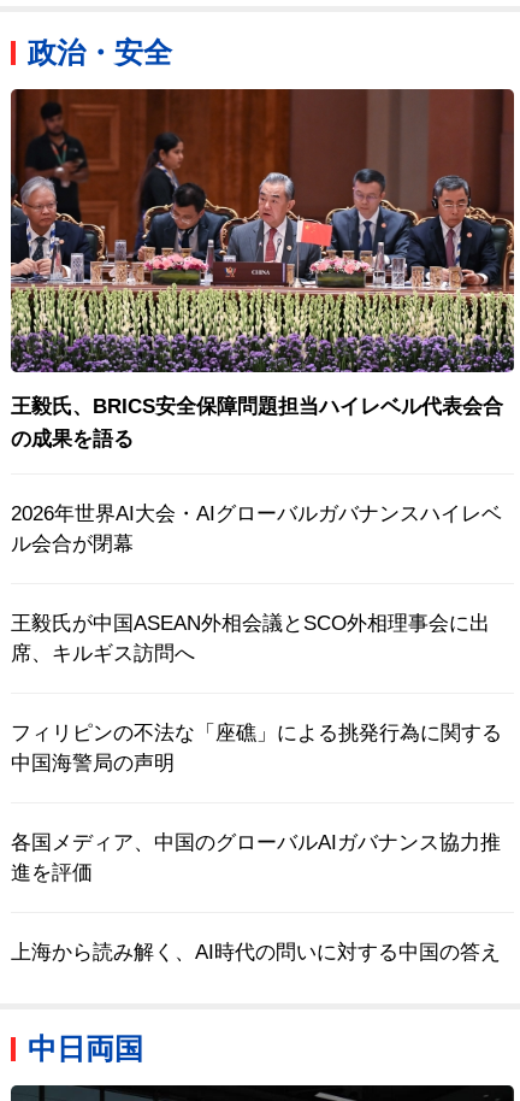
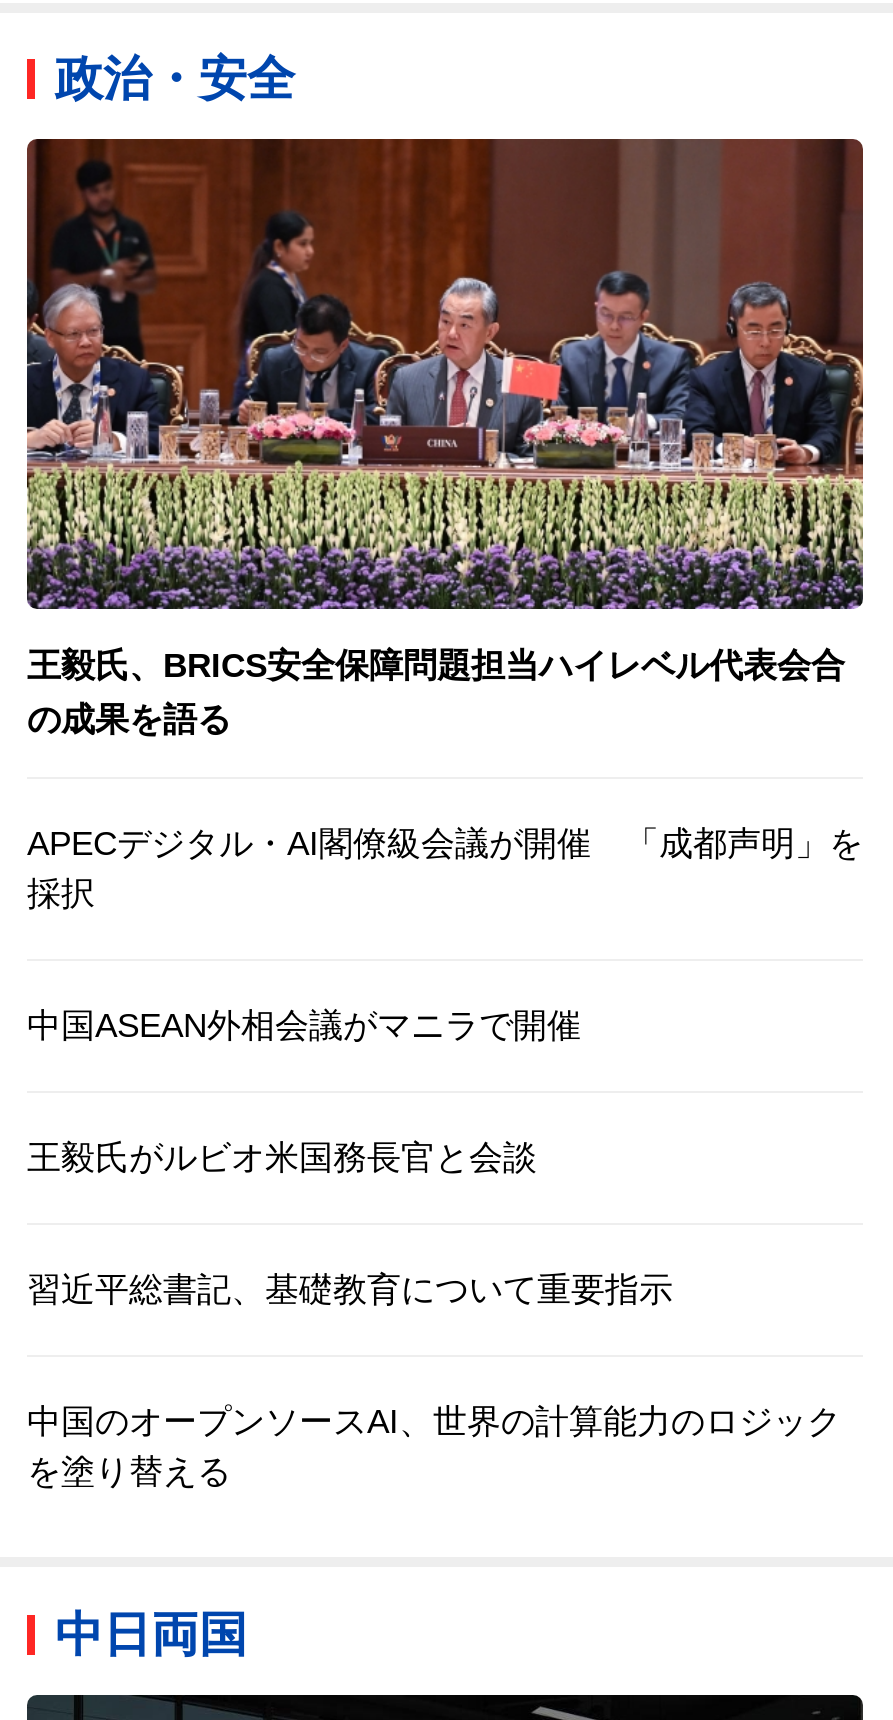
- 2026年世界AI大会・AIグローバルガバナンスハイレベ
- ル会合が閉幕
+ APECデジタル・AI閣僚級会議が開催 「成都声明」を
+ 採択

- 王毅氏が中国ASEAN外相会議とSCO外相理事会に出
- 席、キルギス訪問へ
+ 中国ASEAN外相会議がマニラで開催

- フィリピンの不法な「座礁」による挑発行為に関する
- 中国海警局の声明
+ 王毅氏がルビオ米国務長官と会談

- 各国メディア、中国のグローバルAIガバナンス協力推
- 進を評価
+ 習近平総書記、基礎教育について重要指示

- 上海から読み解く、AI時代の問いに対する中国の答え
+ 中国のオープンソースAI、世界の計算能力のロジック
+ を塗り替える
